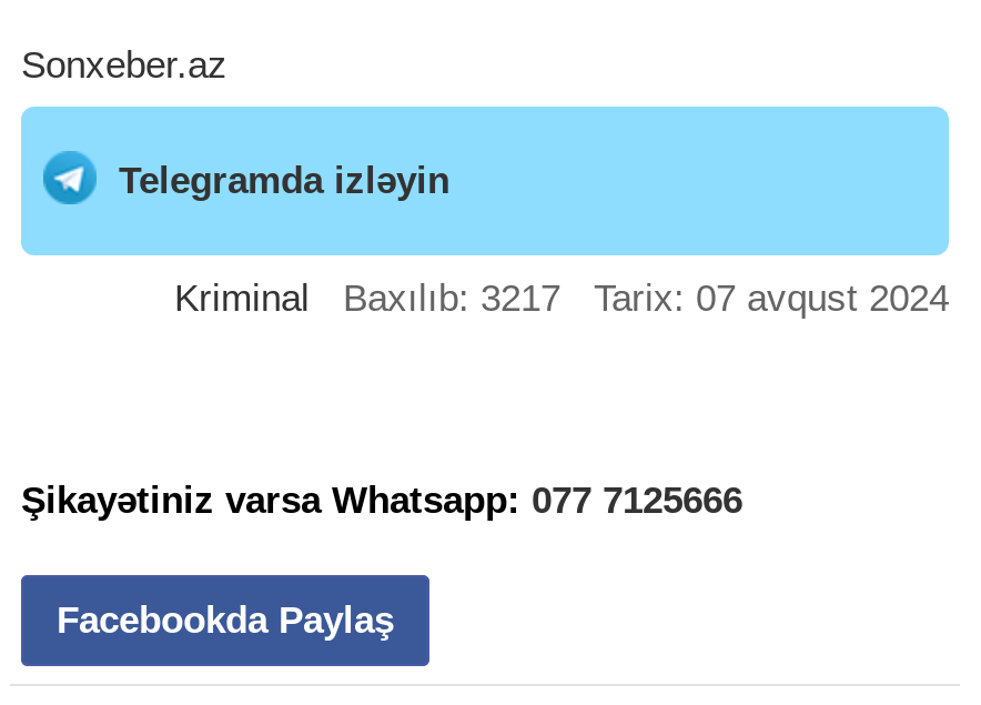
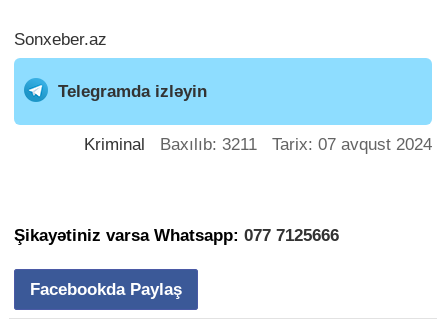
- Kriminal Baxılıb: 3217 Tarix: 07 avqust 2024
+ Kriminal Baxılıb: 3211 Tarix: 07 avqust 2024
